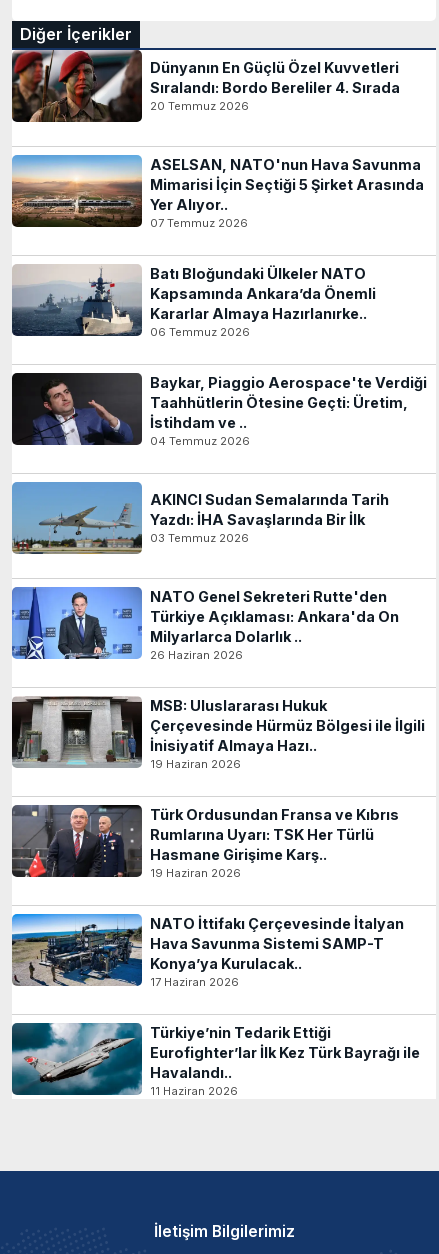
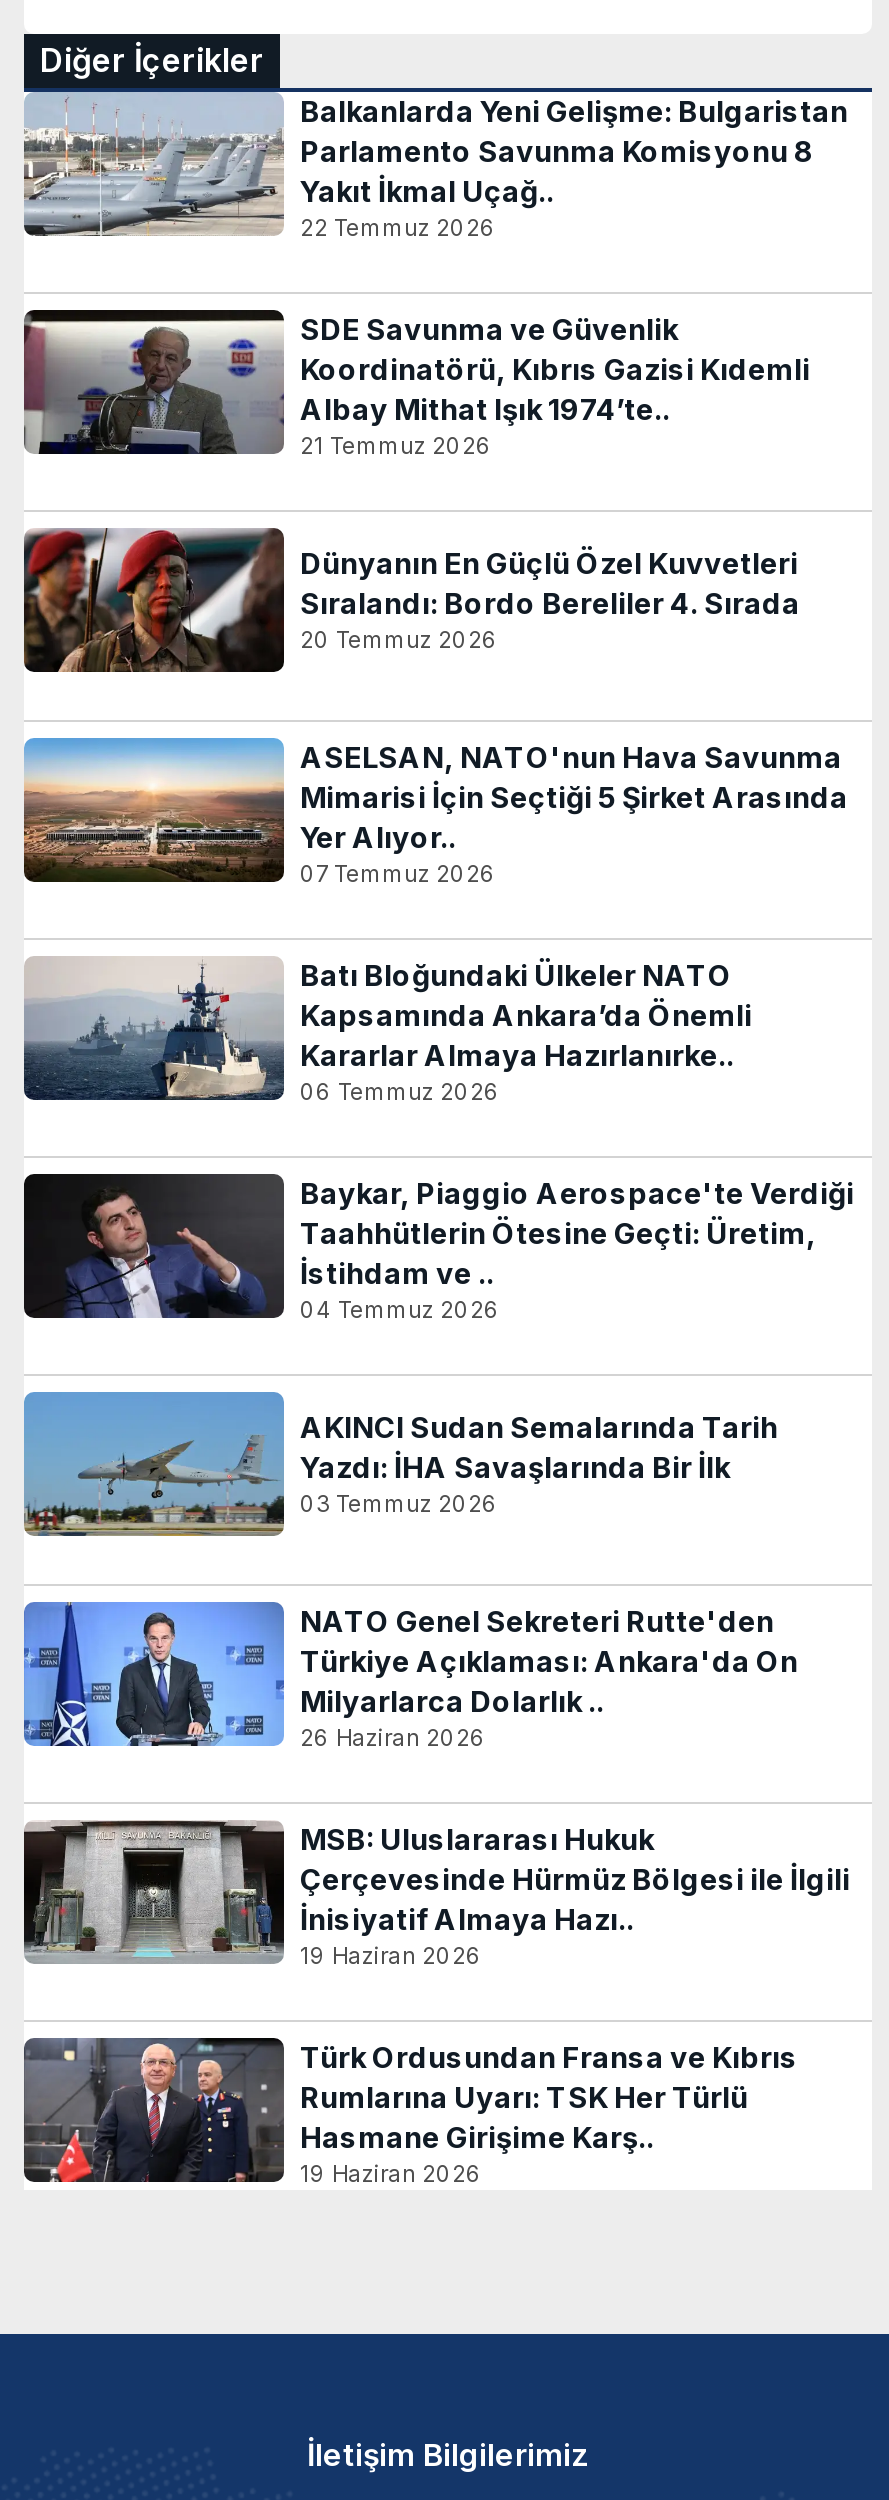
moved down: [image] | Dünyanın En Güçlü Özel Kuvvetleri | Sıralandı: Bordo Bereliler 4. Sırada | ... | Hasmane Girişime Karş.. | 19 Haziran 2026

+ [image]

+ [image]
+ Balkanlarda Yeni Gelişme: Bulgaristan
+ Parlamento Savunma Komisyonu 8
+ Yakıt İkmal Uçağ..
+ 22 Temmuz 2026
+ SDE Savunma ve Güvenlik
+ Koordinatörü, Kıbrıs Gazisi Kıdemli
+ Albay Mithat Işık 1974’te..
+ 21 Temmuz 2026

- [image]
- NATO İttifakı Çerçevesinde İtalyan
- Hava Savunma Sistemi SAMP-T
- Konya’ya Kurulacak..
- 17 Haziran 2026
- Türkiye’nin Tedarik Ettiği
- Eurofighter’lar İlk Kez Türk Bayrağı ile
- Havalandı..
- 11 Haziran 2026

- [image]
